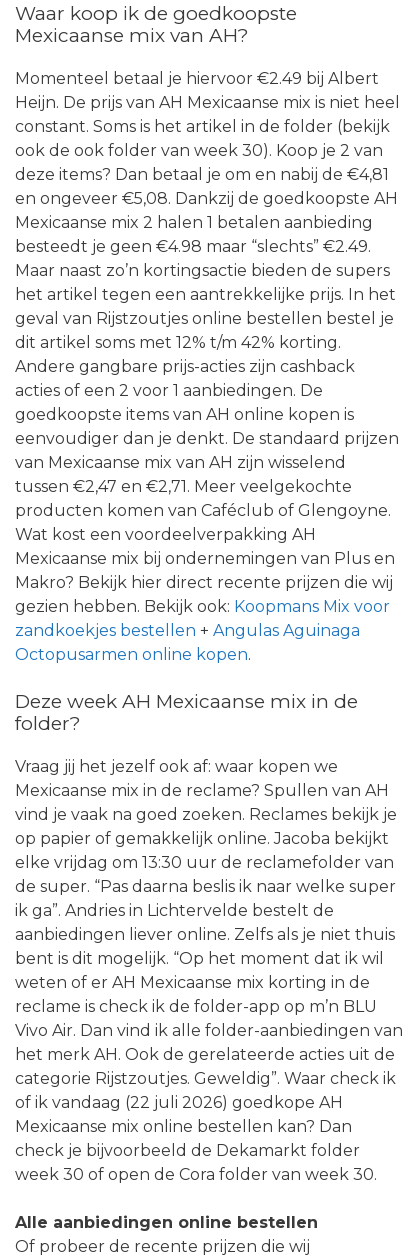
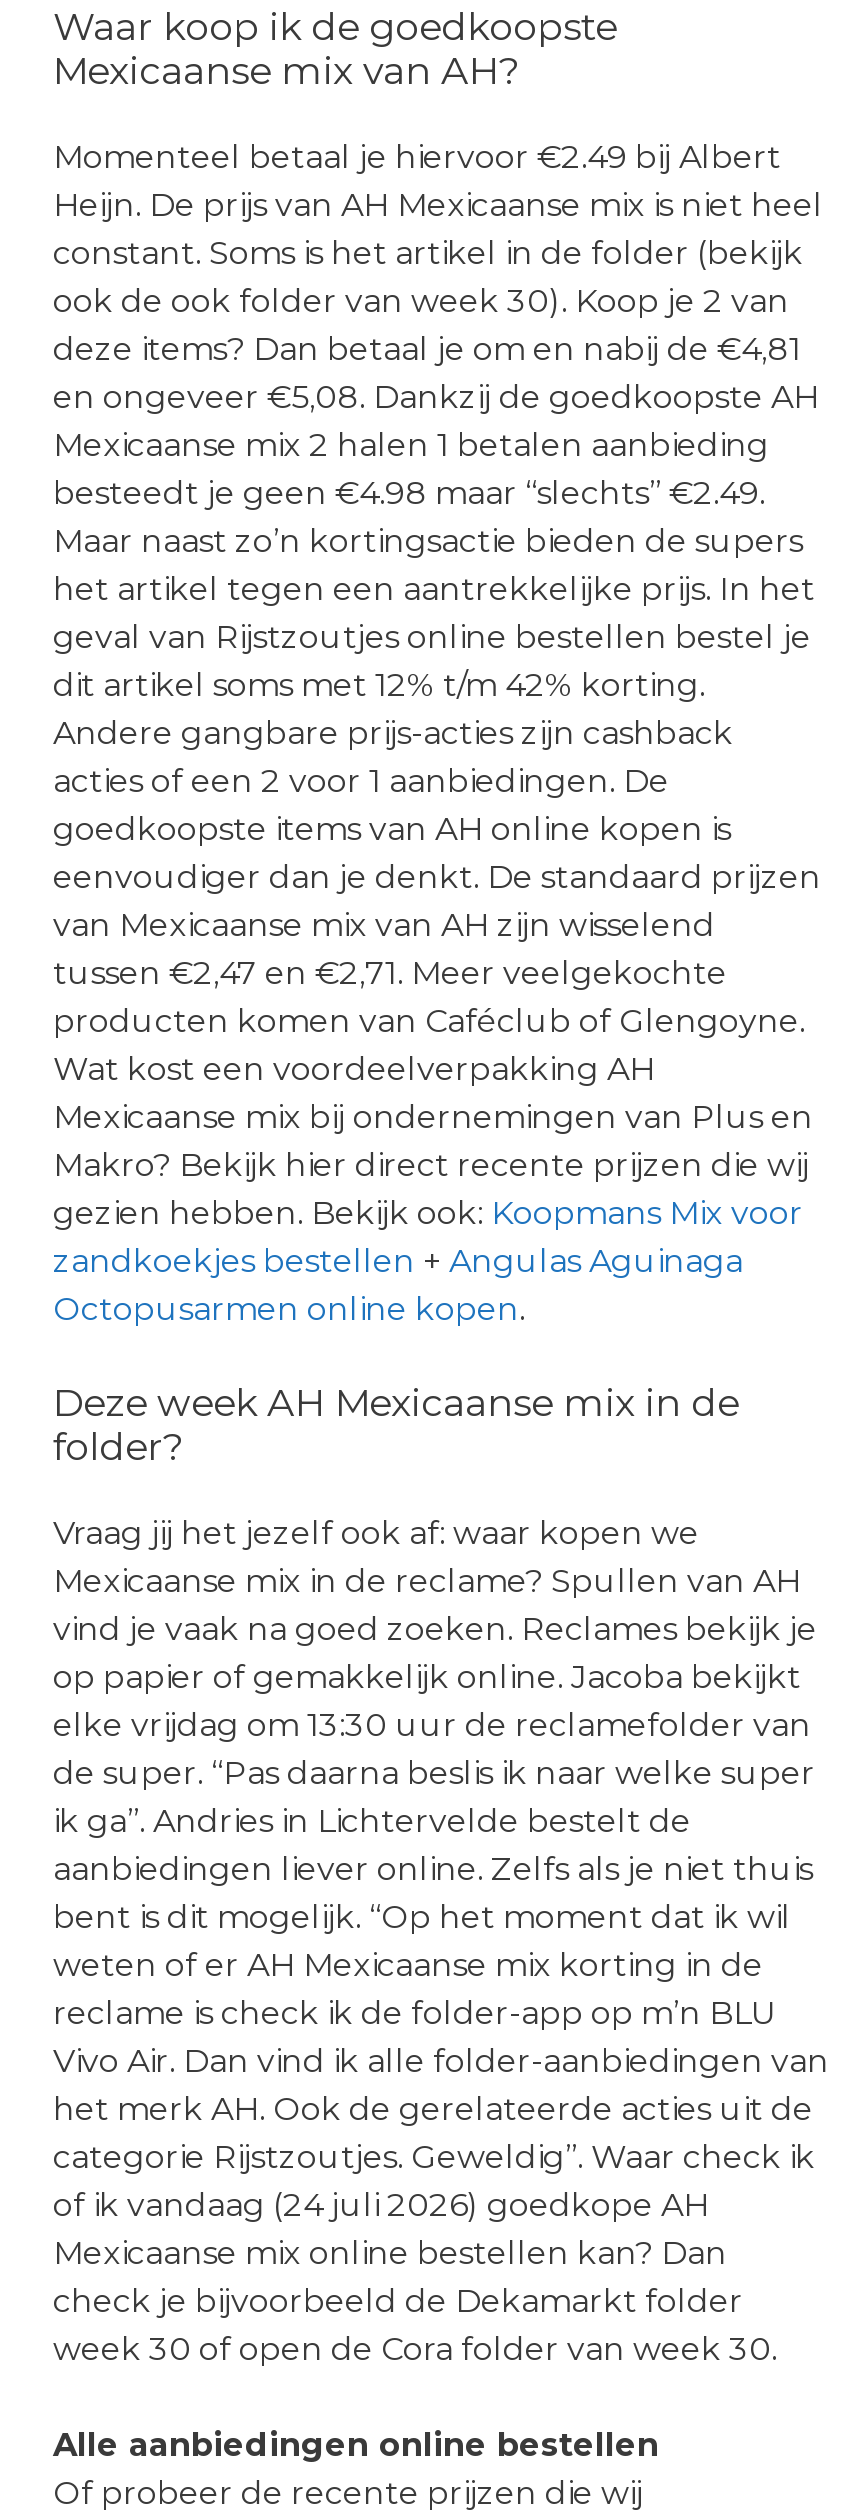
- of ik vandaag (22 juli 2026) goedkope AH
+ of ik vandaag (24 juli 2026) goedkope AH
